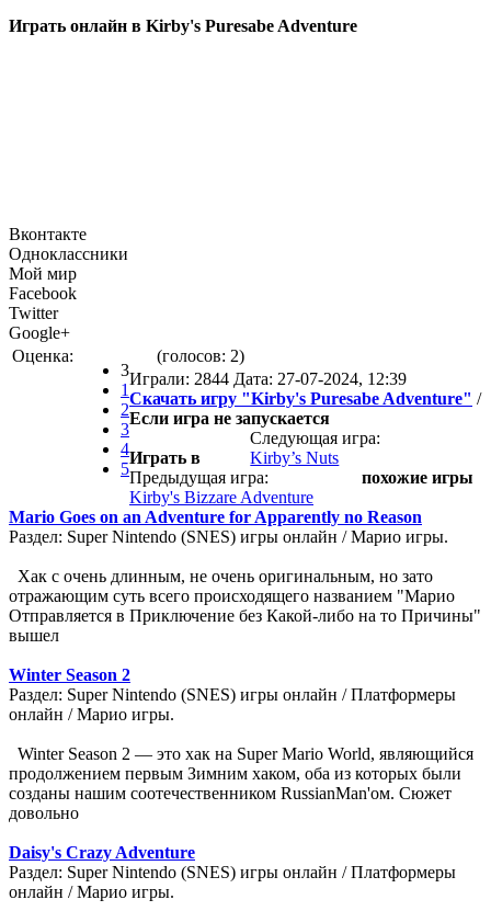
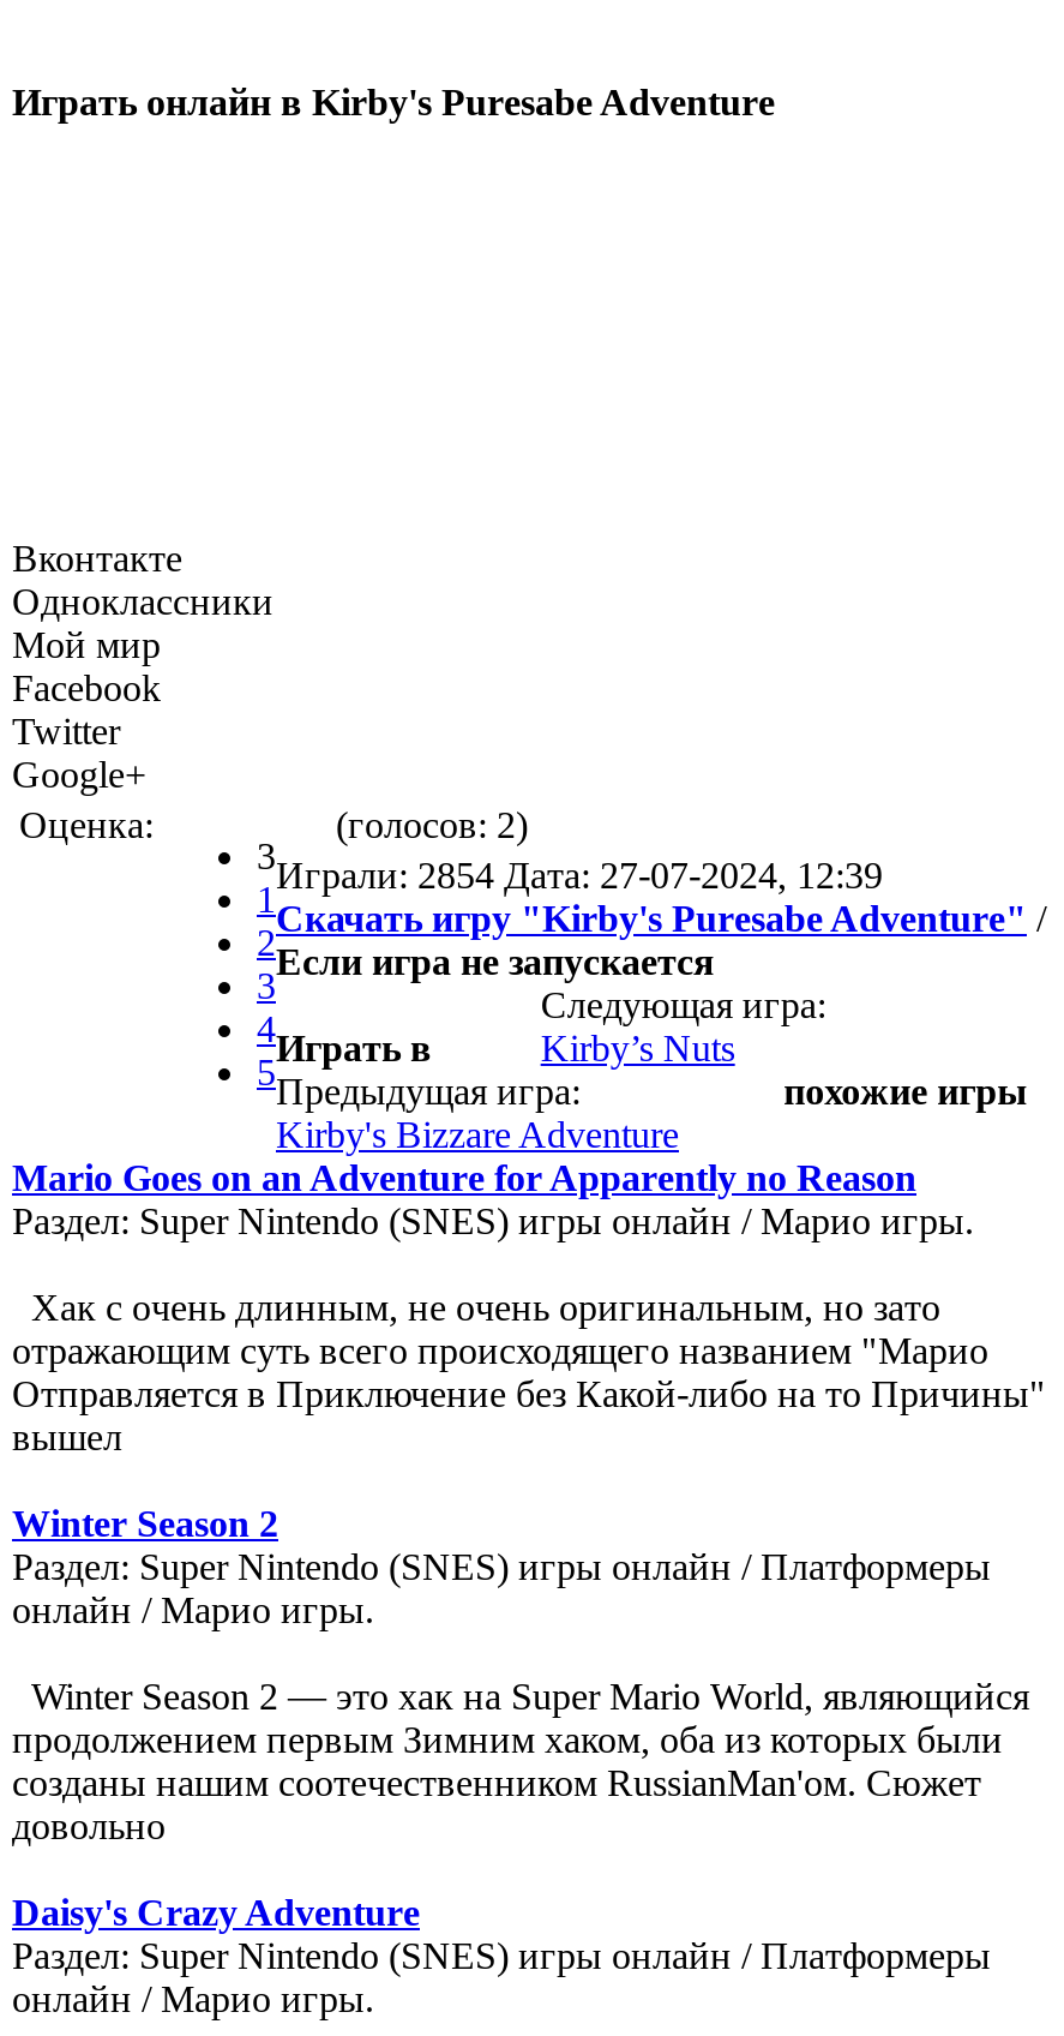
- 3 Играли: 2844 Дата: 27-07-2024, 12:39
+ 3 Играли: 2854 Дата: 27-07-2024, 12:39
